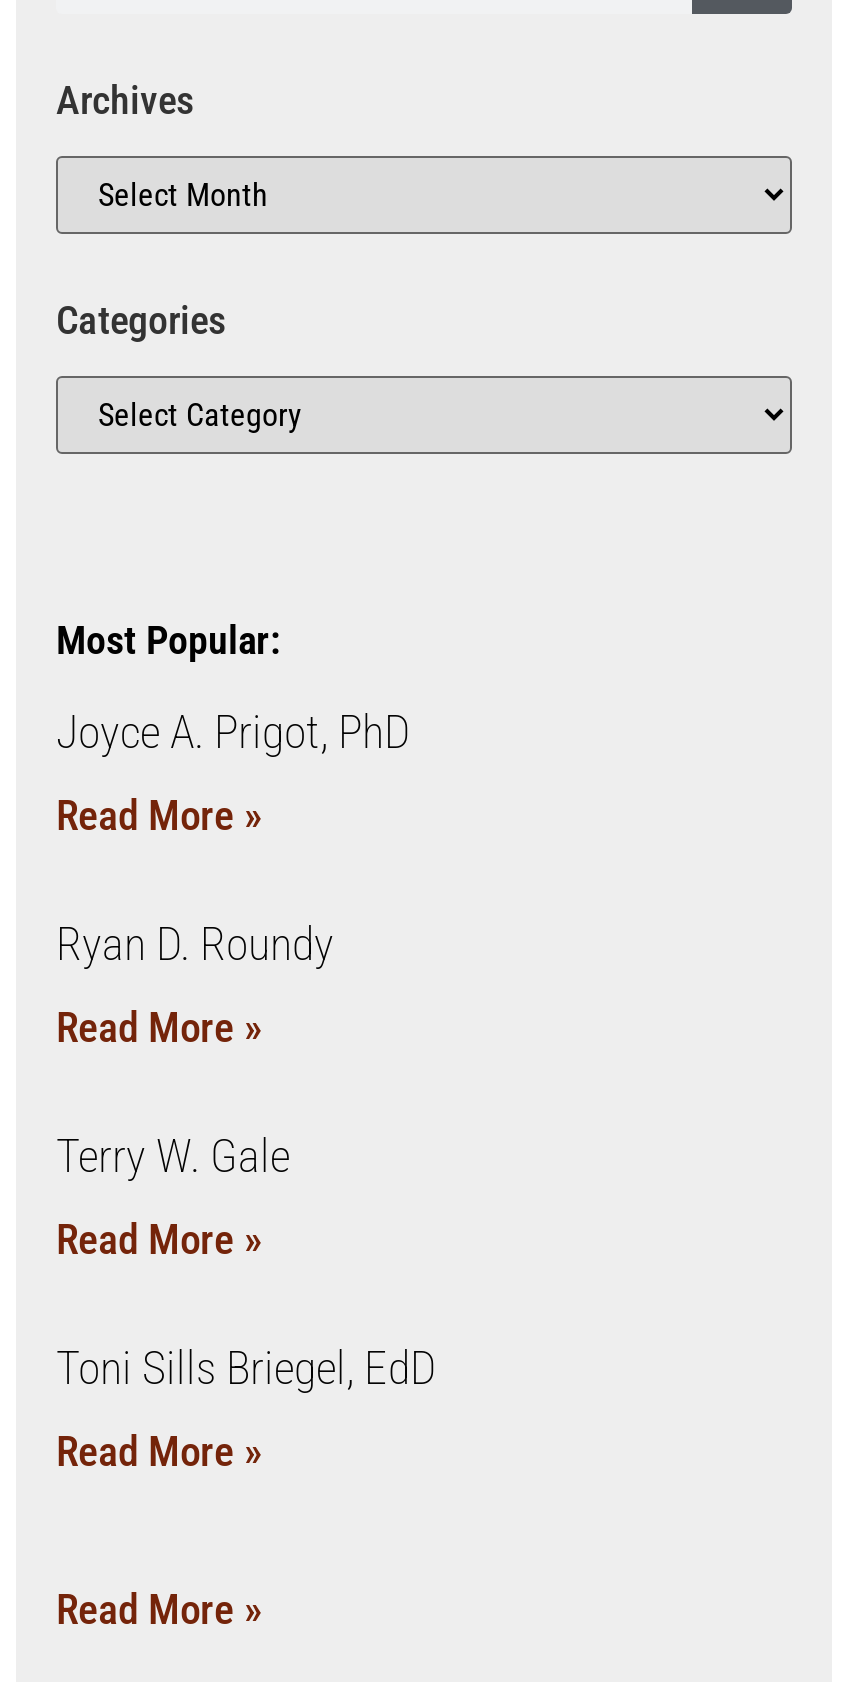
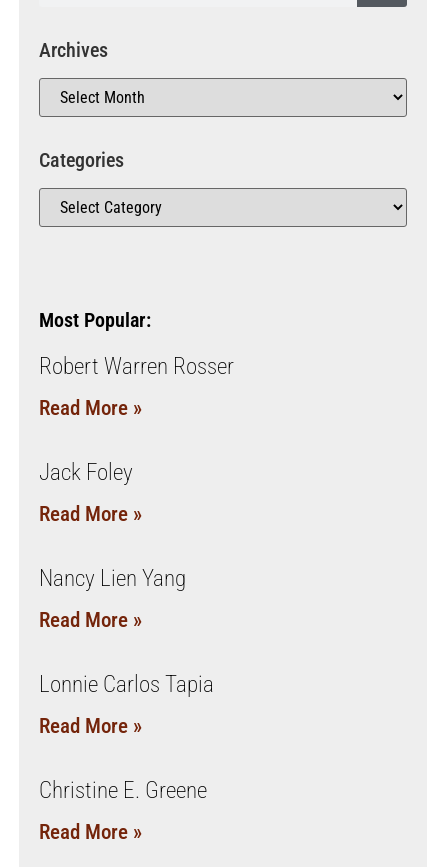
- Joyce A. Prigot, PhD
+ Robert Warren Rosser

- Ryan D. Roundy
+ Jack Foley

- Terry W. Gale
+ Nancy Lien Yang

- Toni Sills Briegel, EdD
+ Lonnie Carlos Tapia

+ Christine E. Greene
